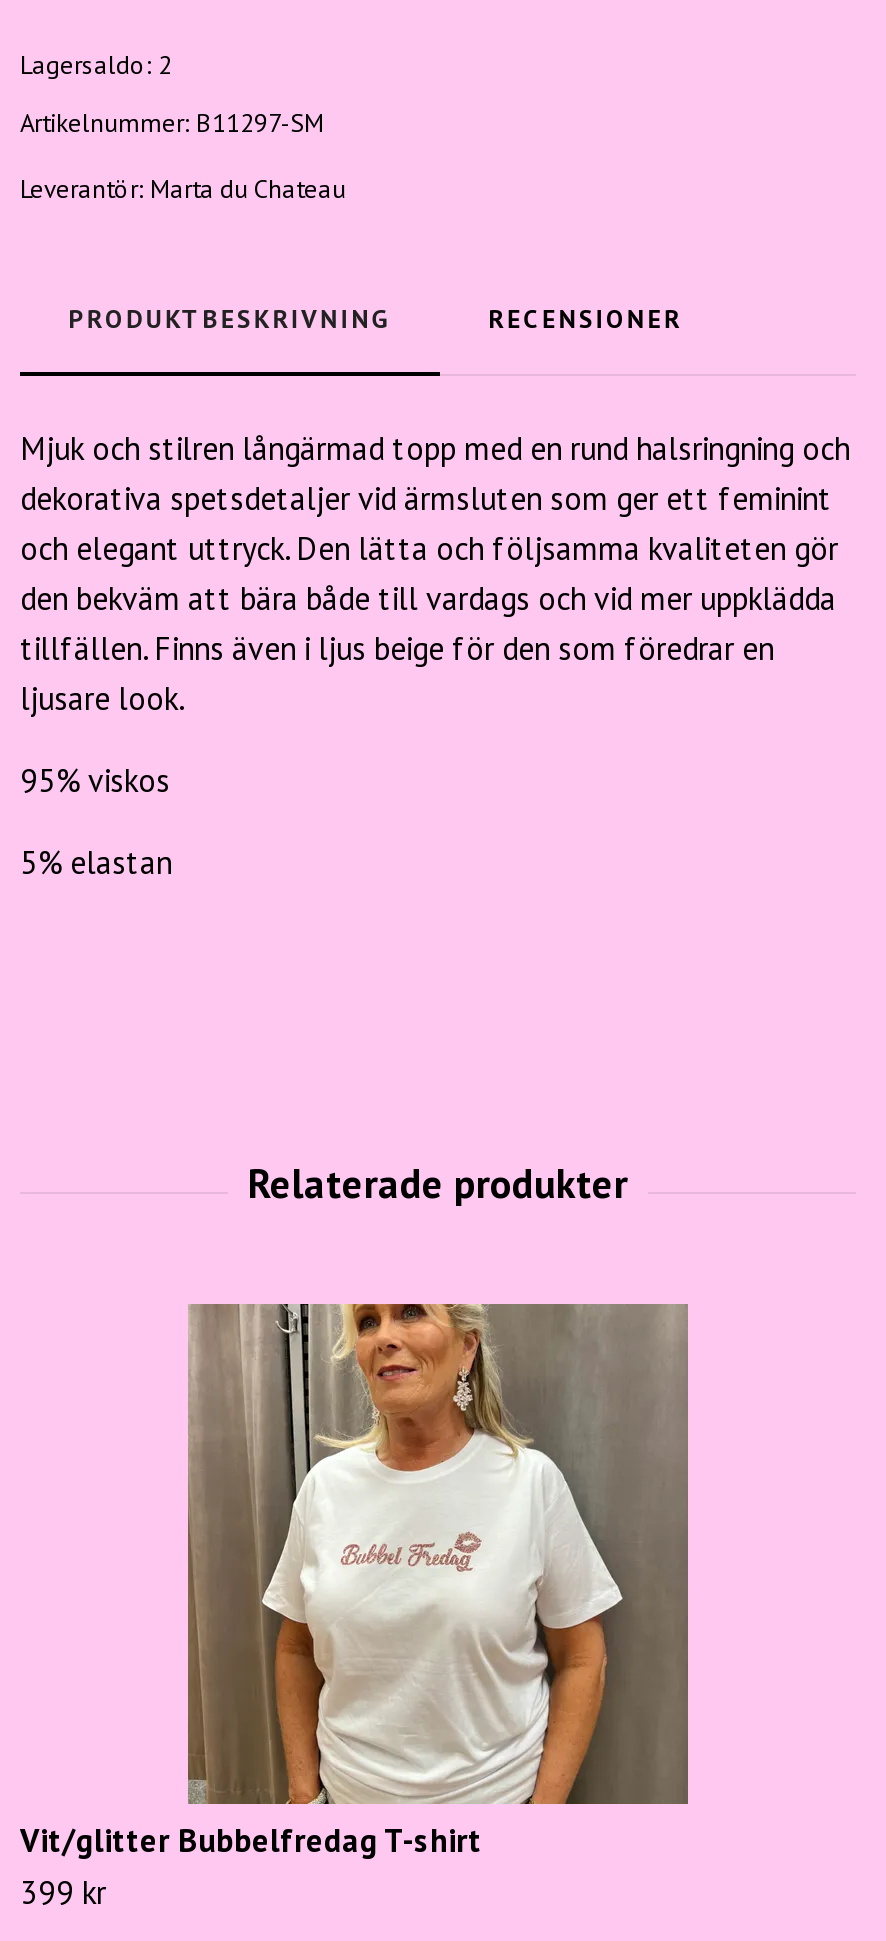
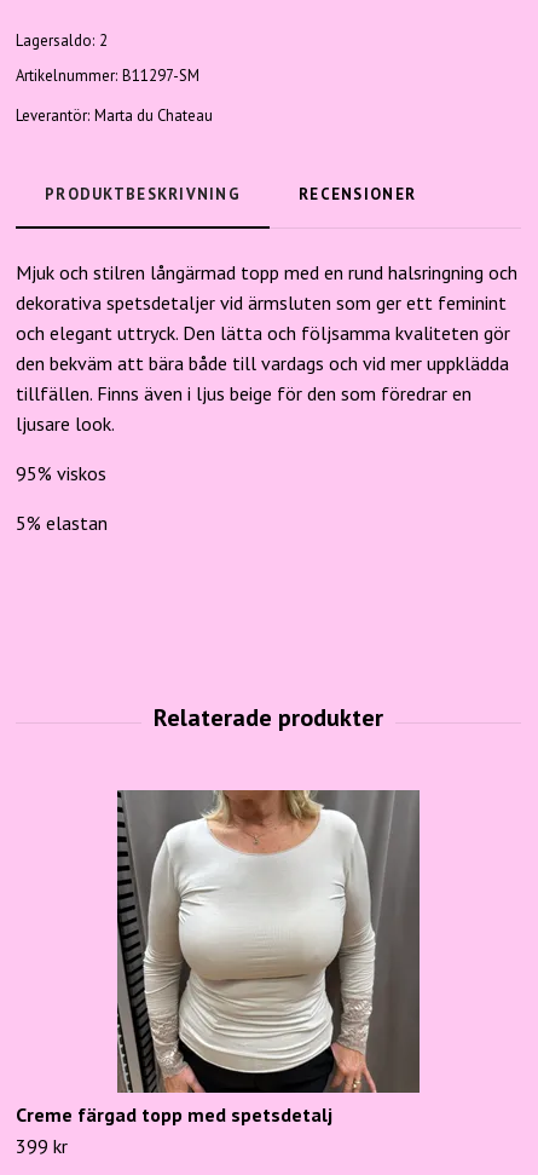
- [image]
- Vit/glitter Bubbelfredag T-shirt
+ [image]
+ Creme färgad topp med spetsdetalj
